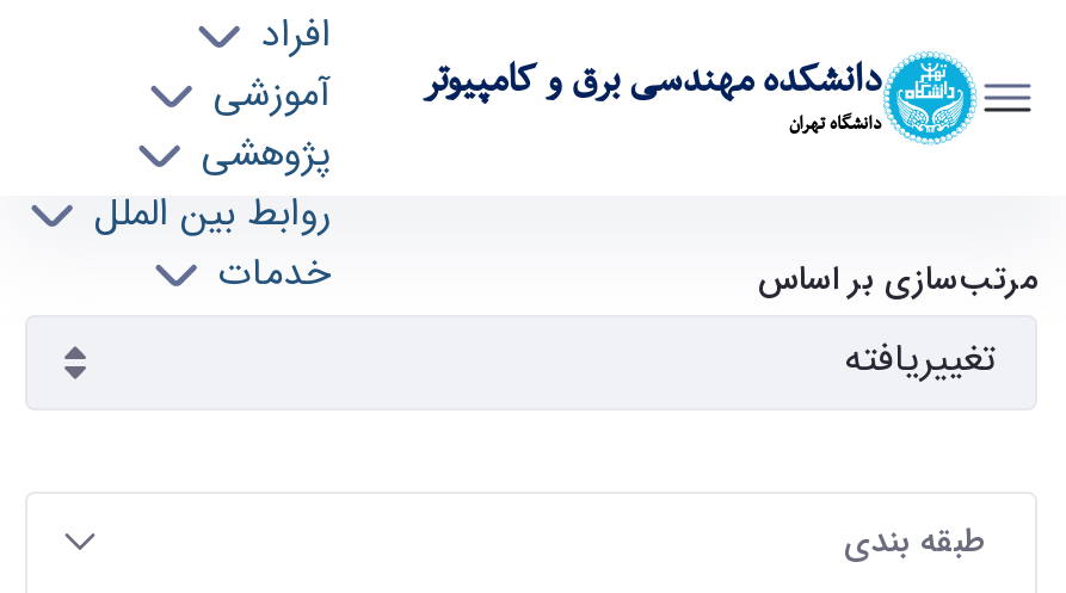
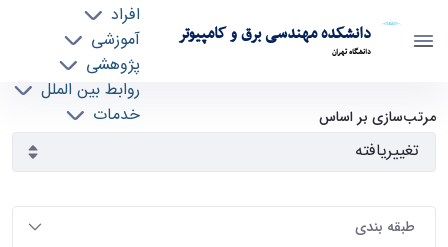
- [image]
